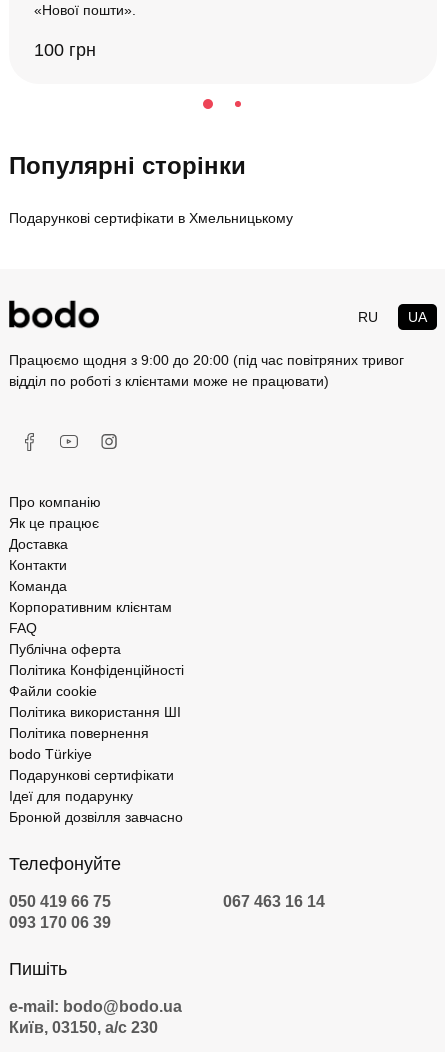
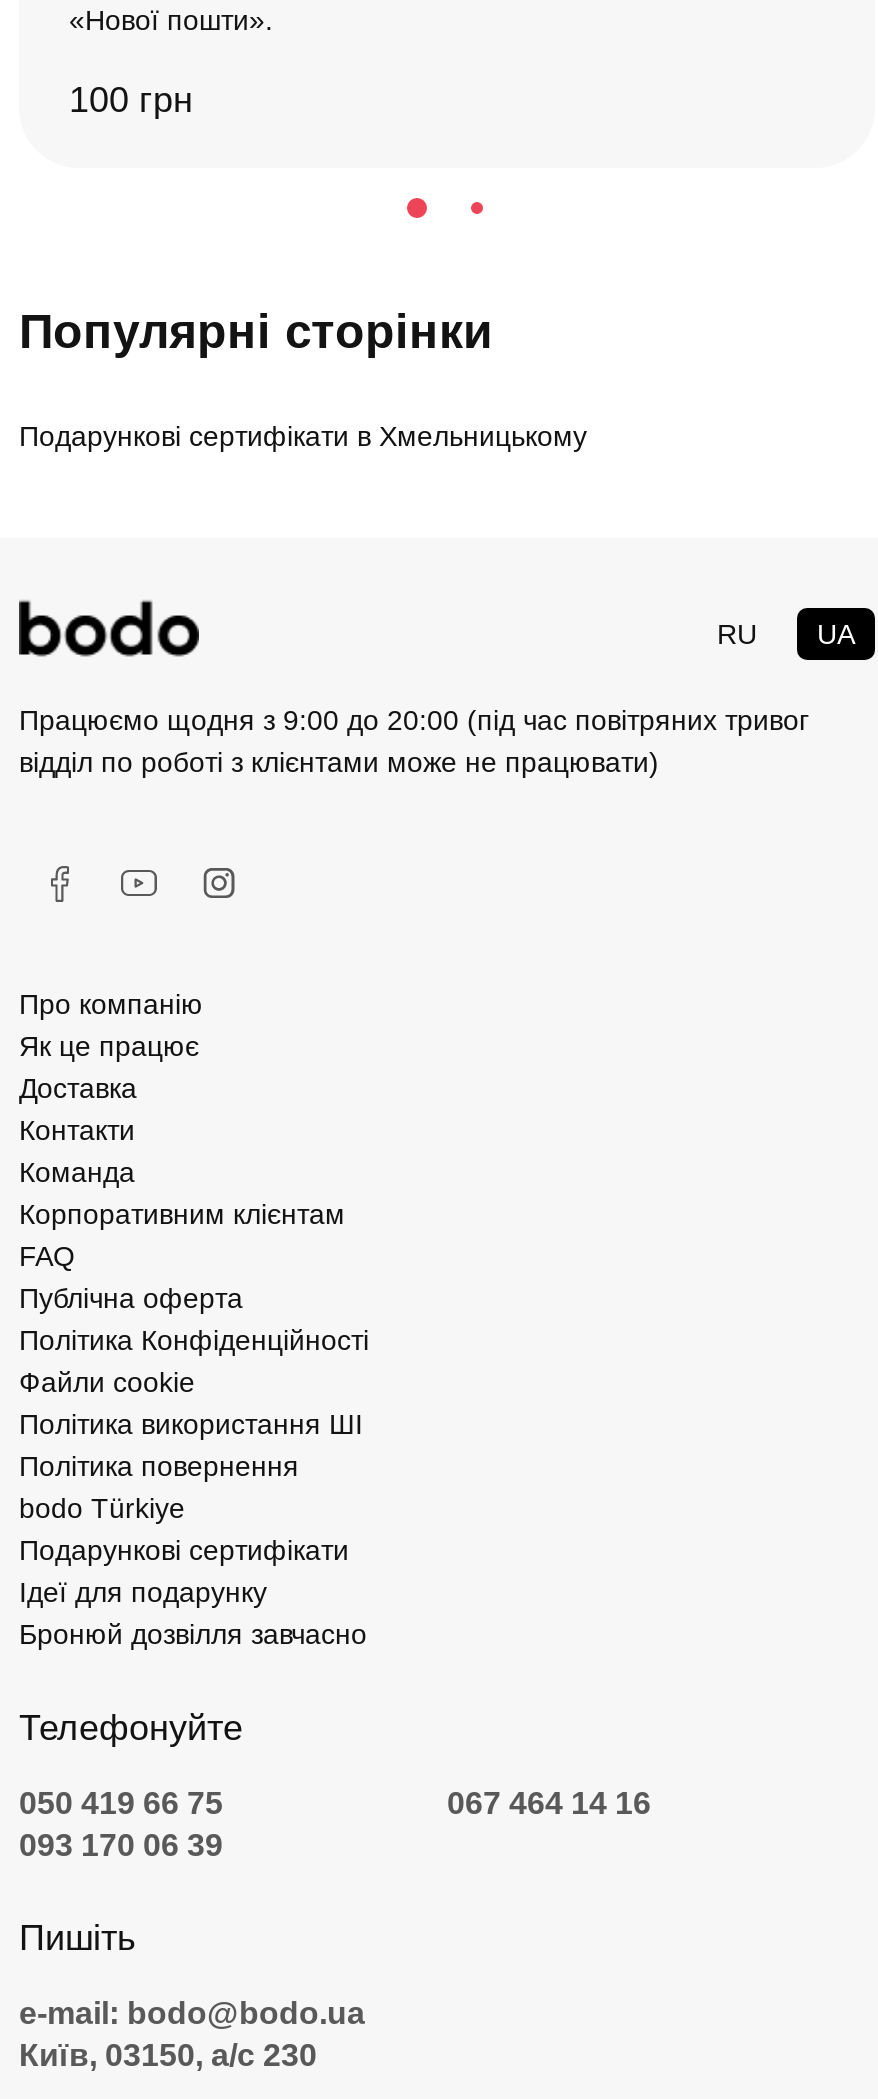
- 067 463 16 14
+ 067 464 14 16
